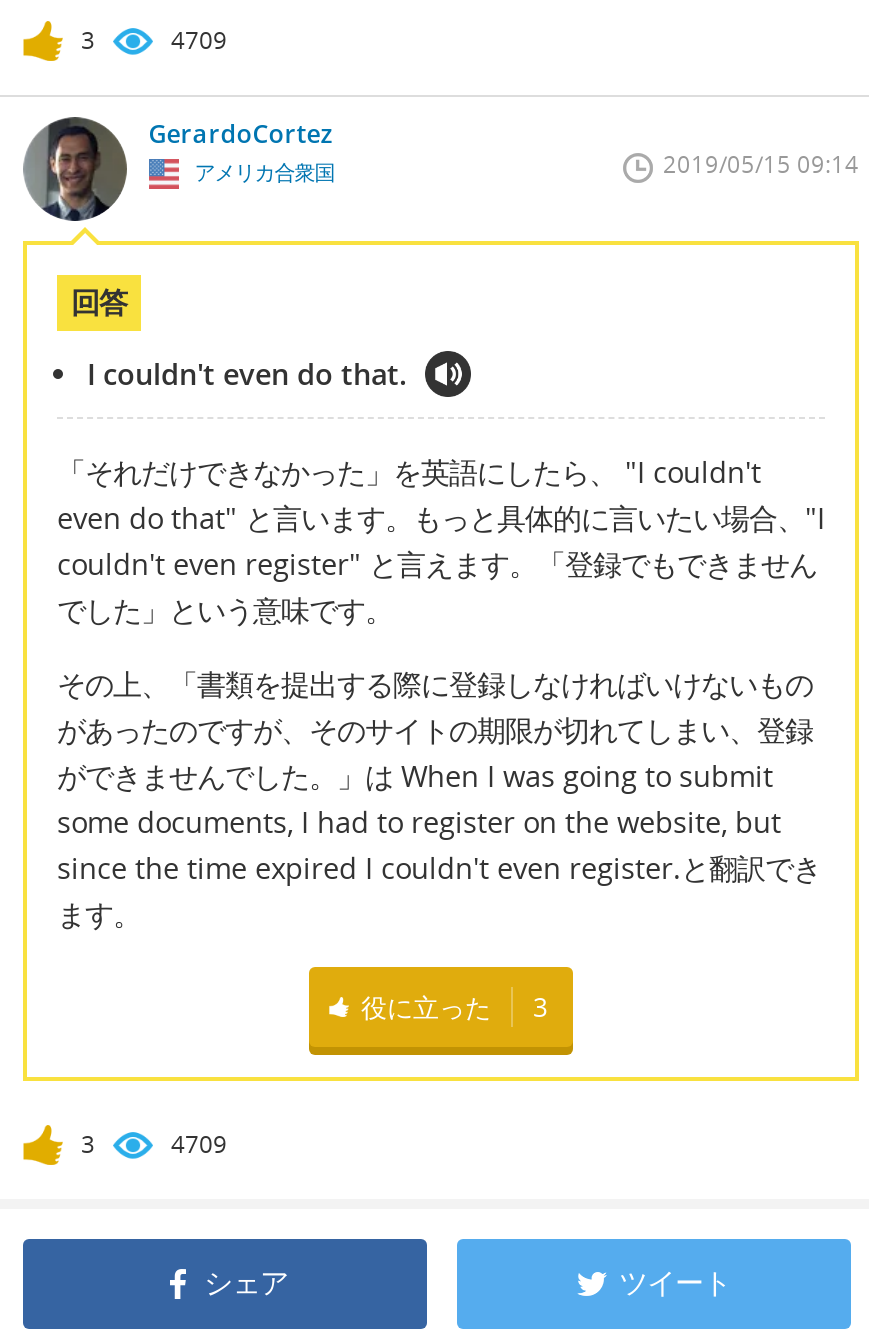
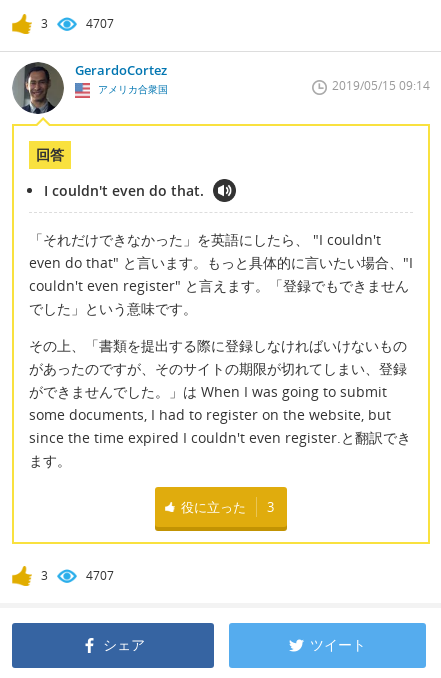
- 4709
+ 4707

- 4709
+ 4707
